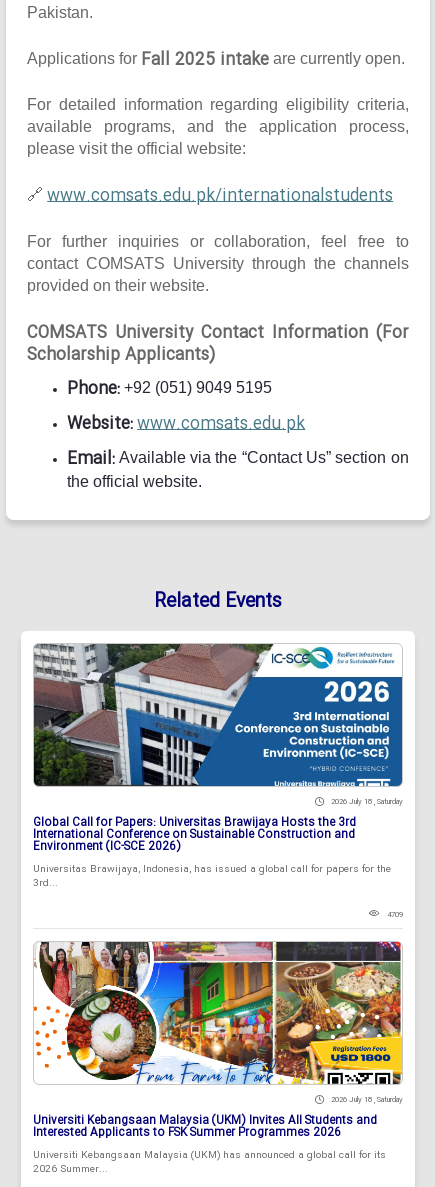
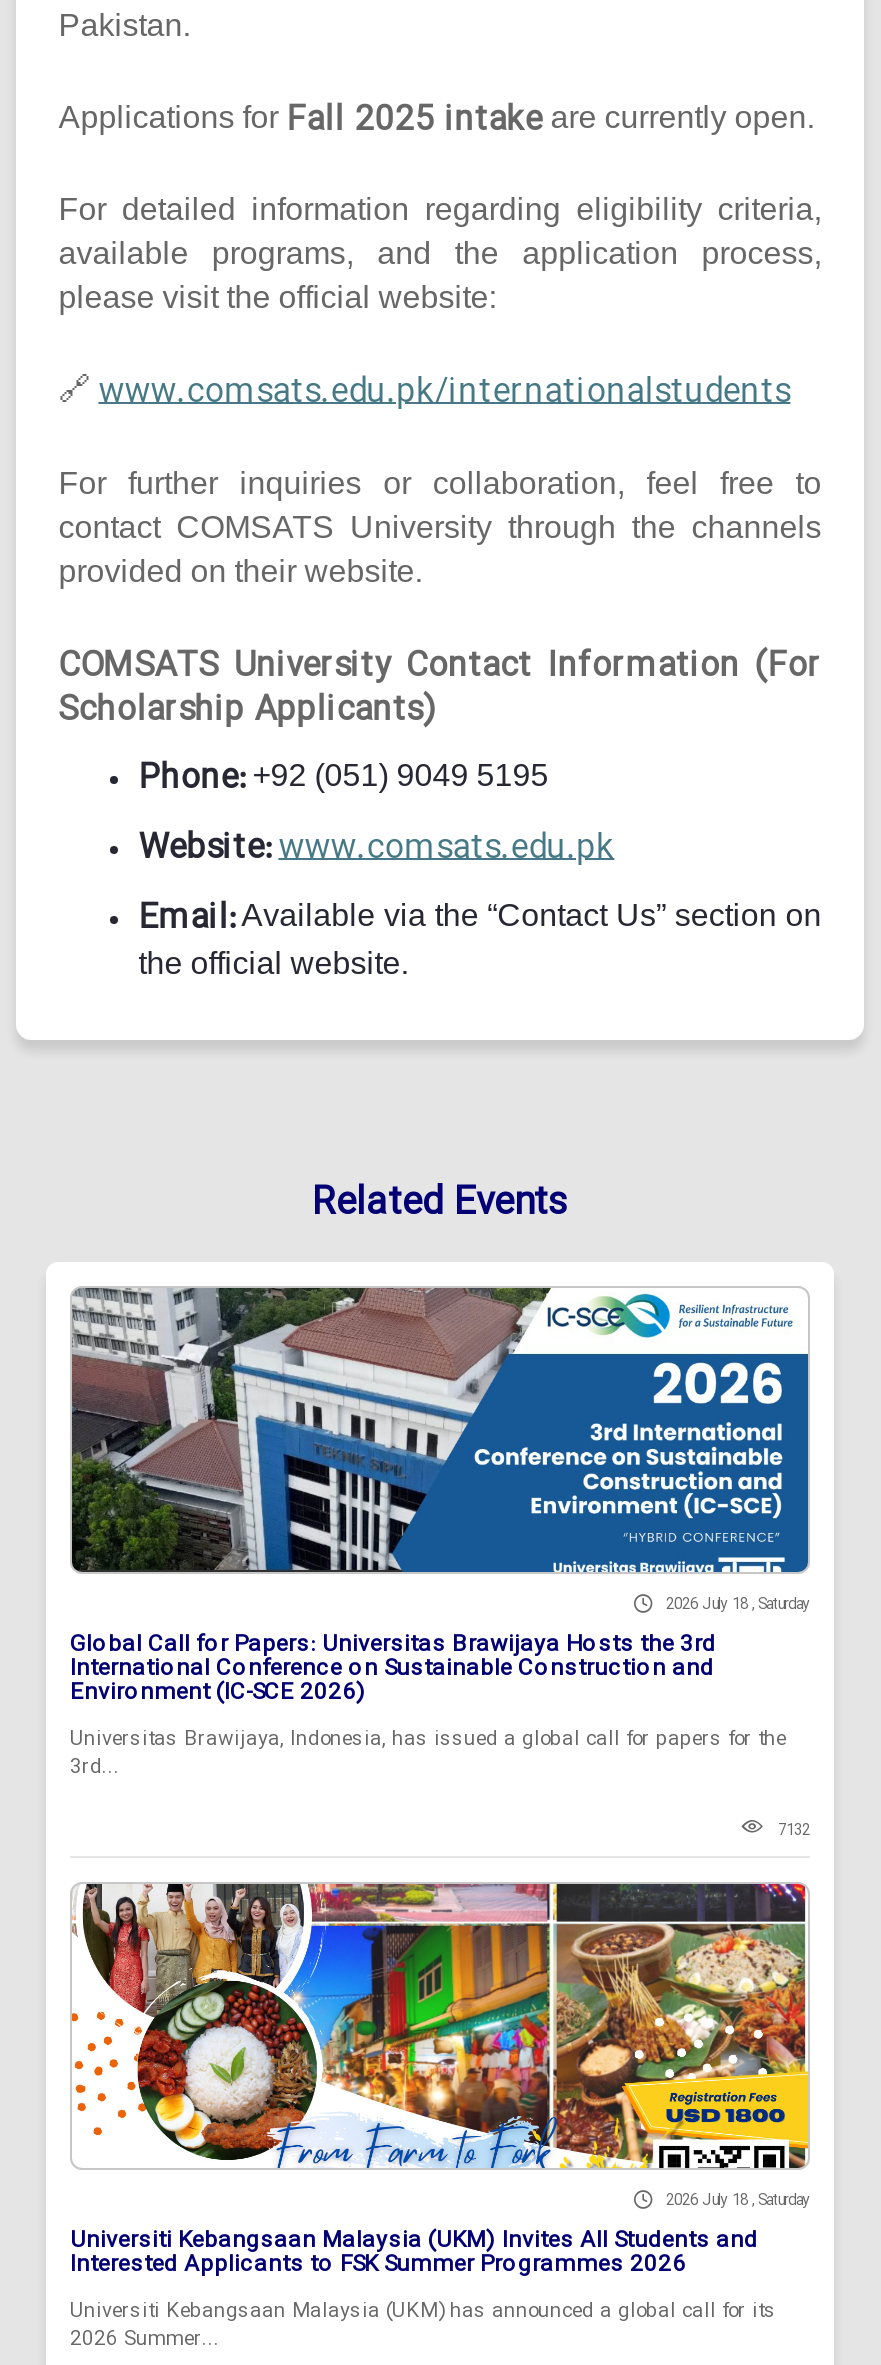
- 4709
+ 7132
